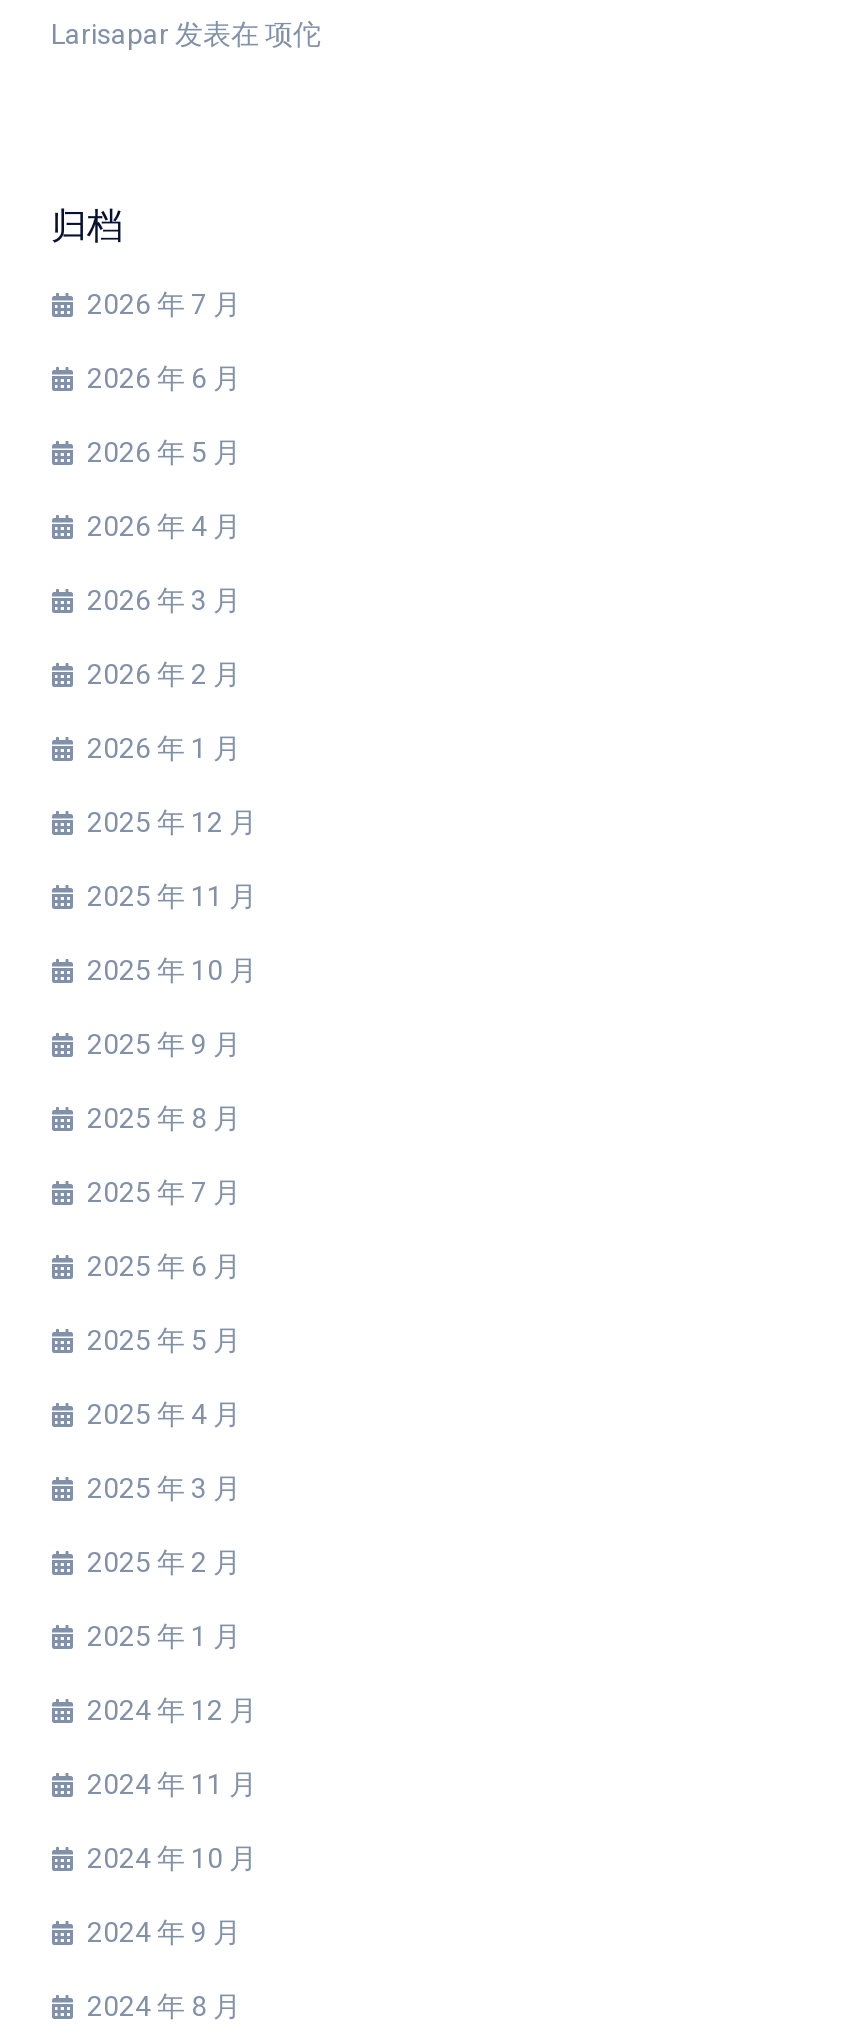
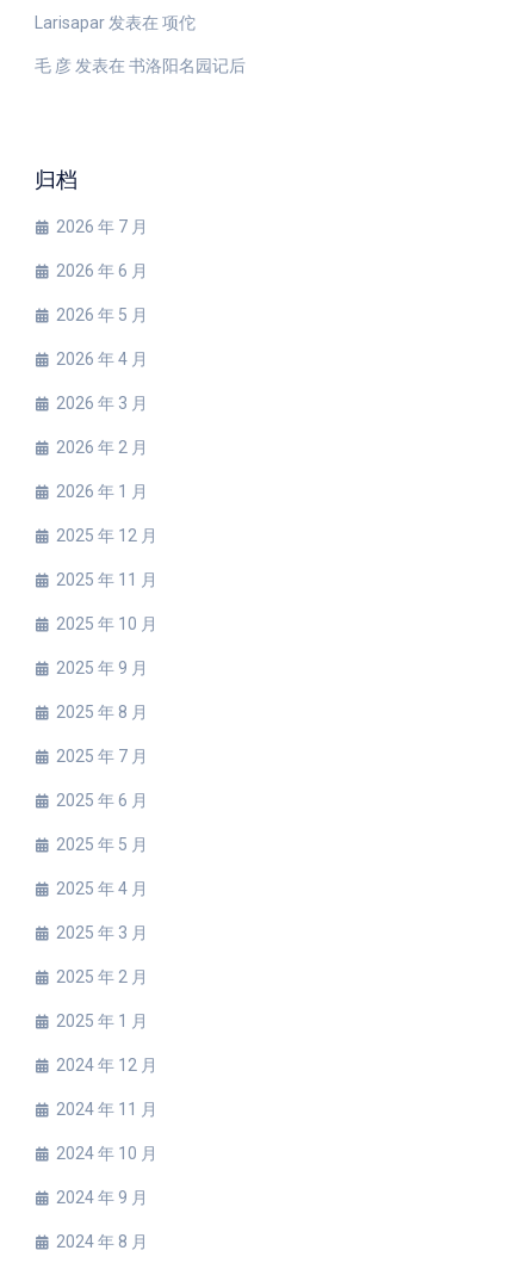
+ 毛 彦发表在书洛阳名园记后
